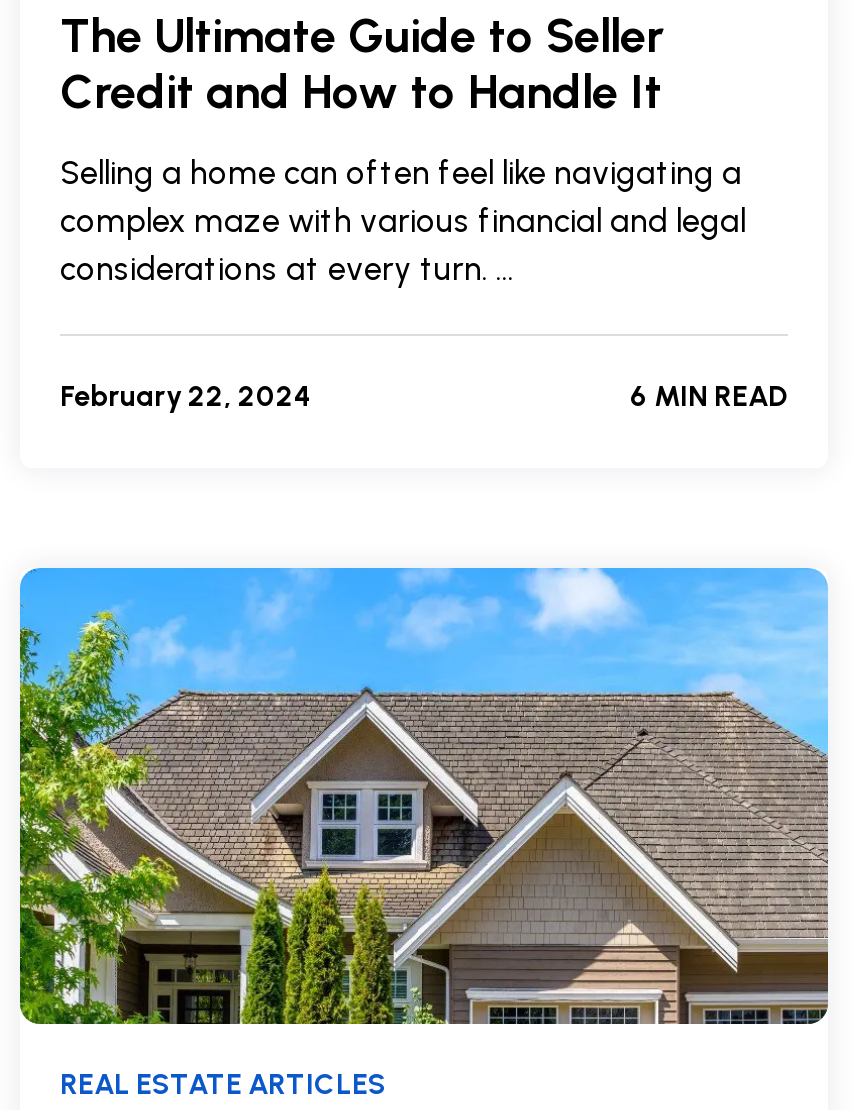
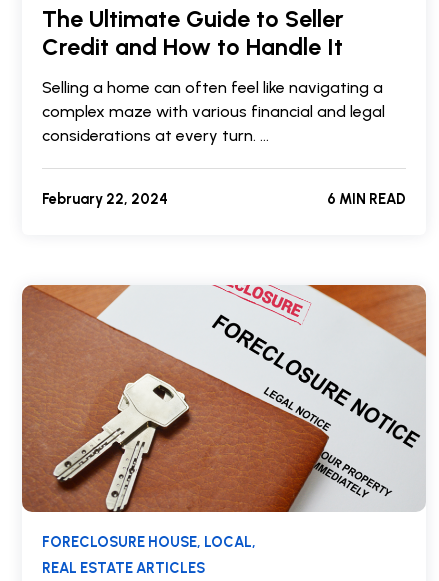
+ FORECLOSURE HOUSE, LOCAL,

- [image]
+ [image]
